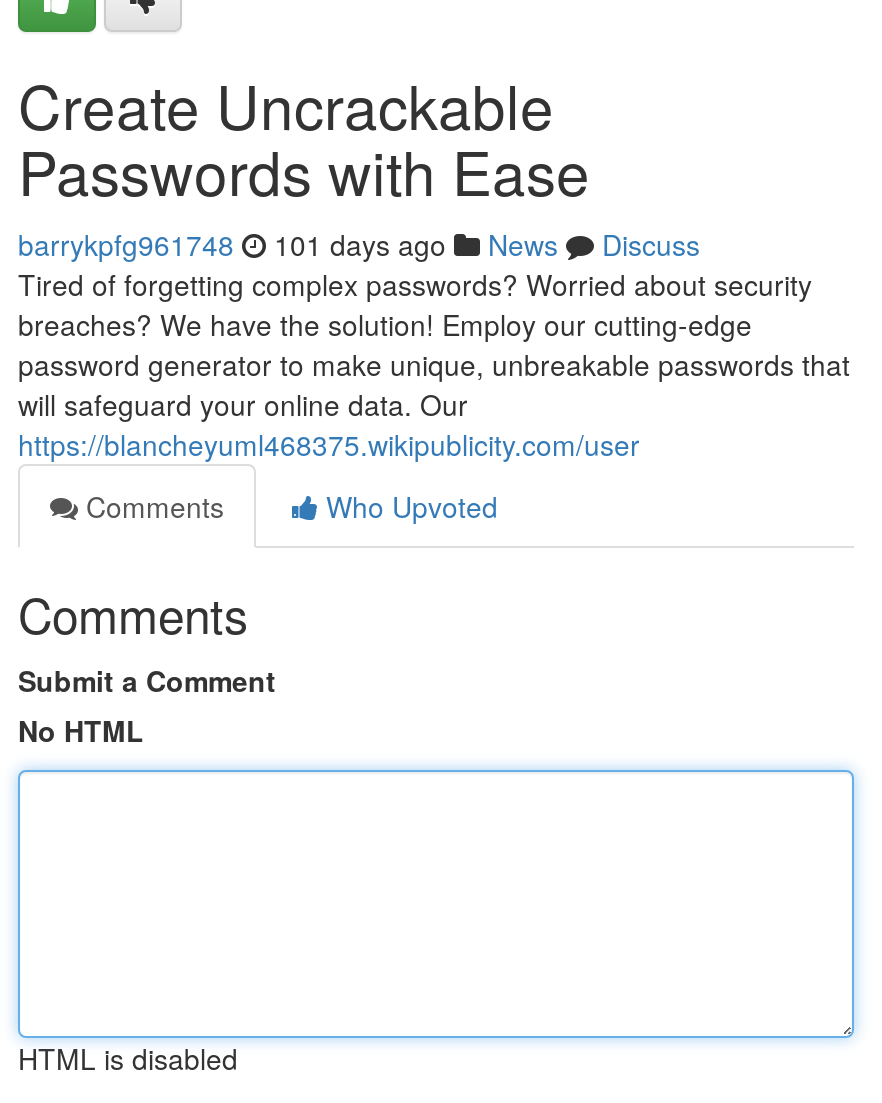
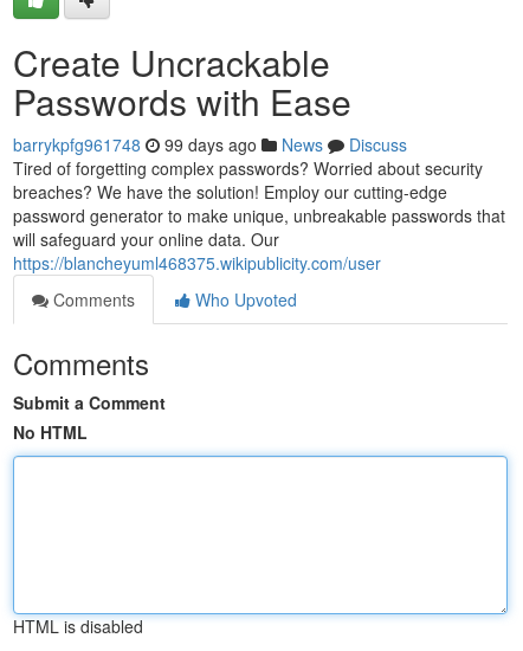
- barrykpfg961748 101 days ago News Discuss
+ barrykpfg961748 99 days ago News Discuss
